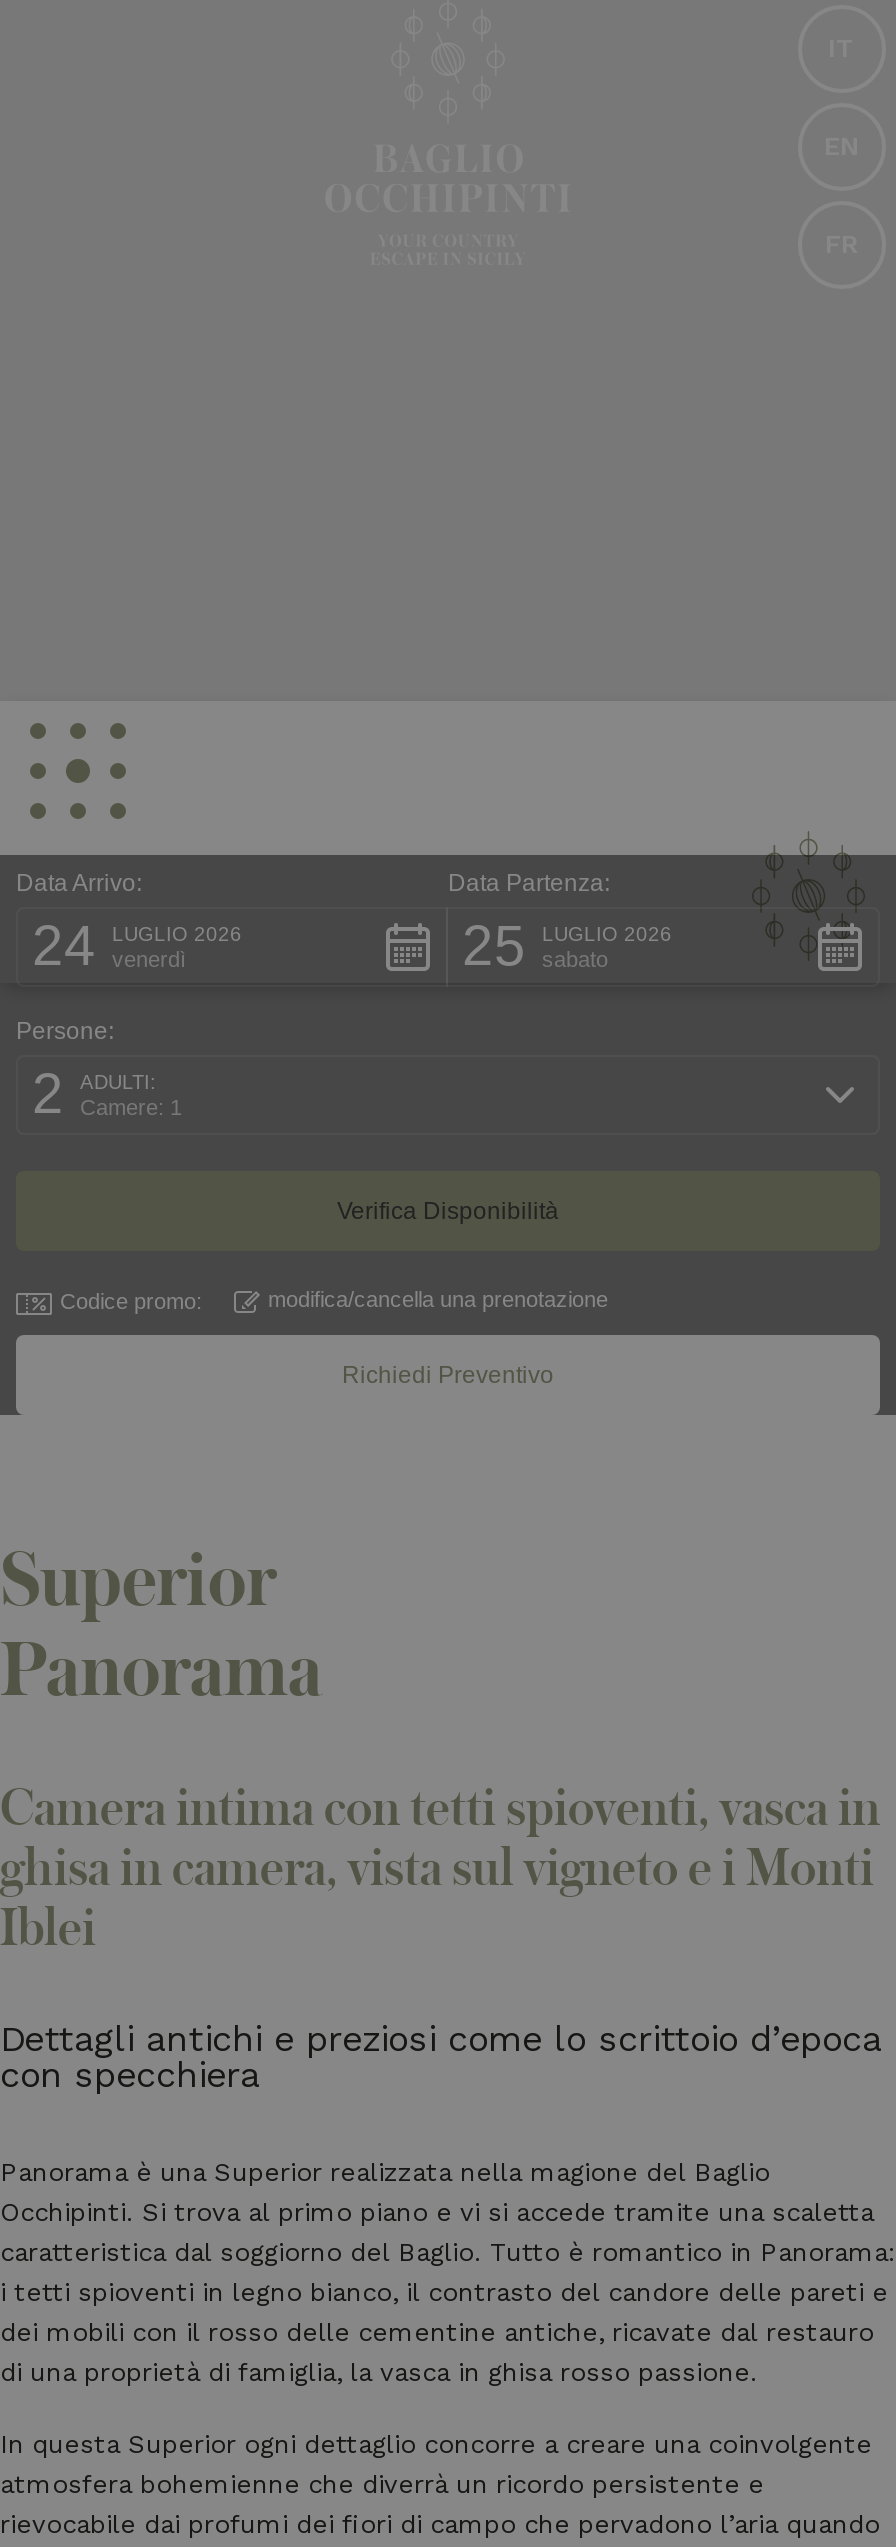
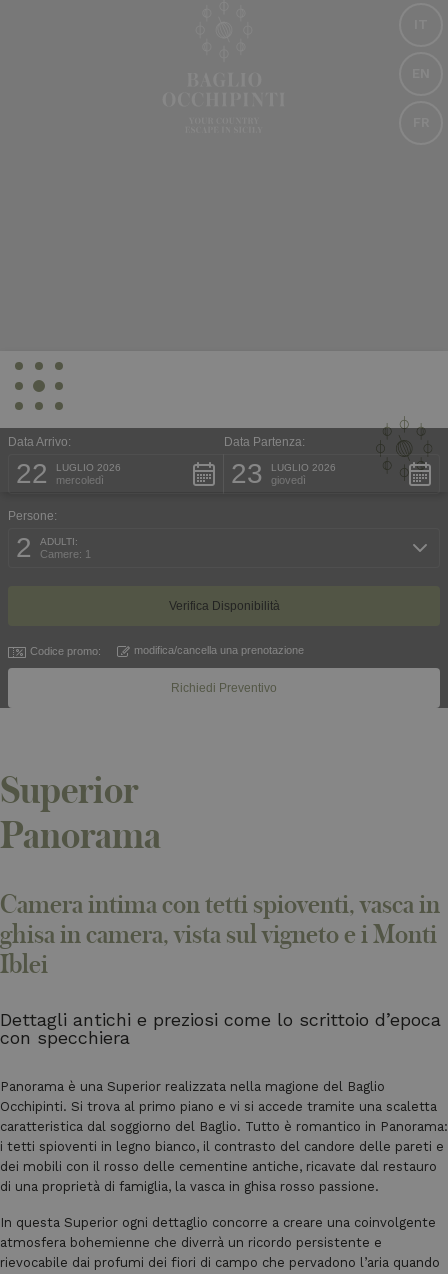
- 24
+ 22

- 25
+ 23

- venerdì
+ mercoledì

- sabato
+ giovedì
